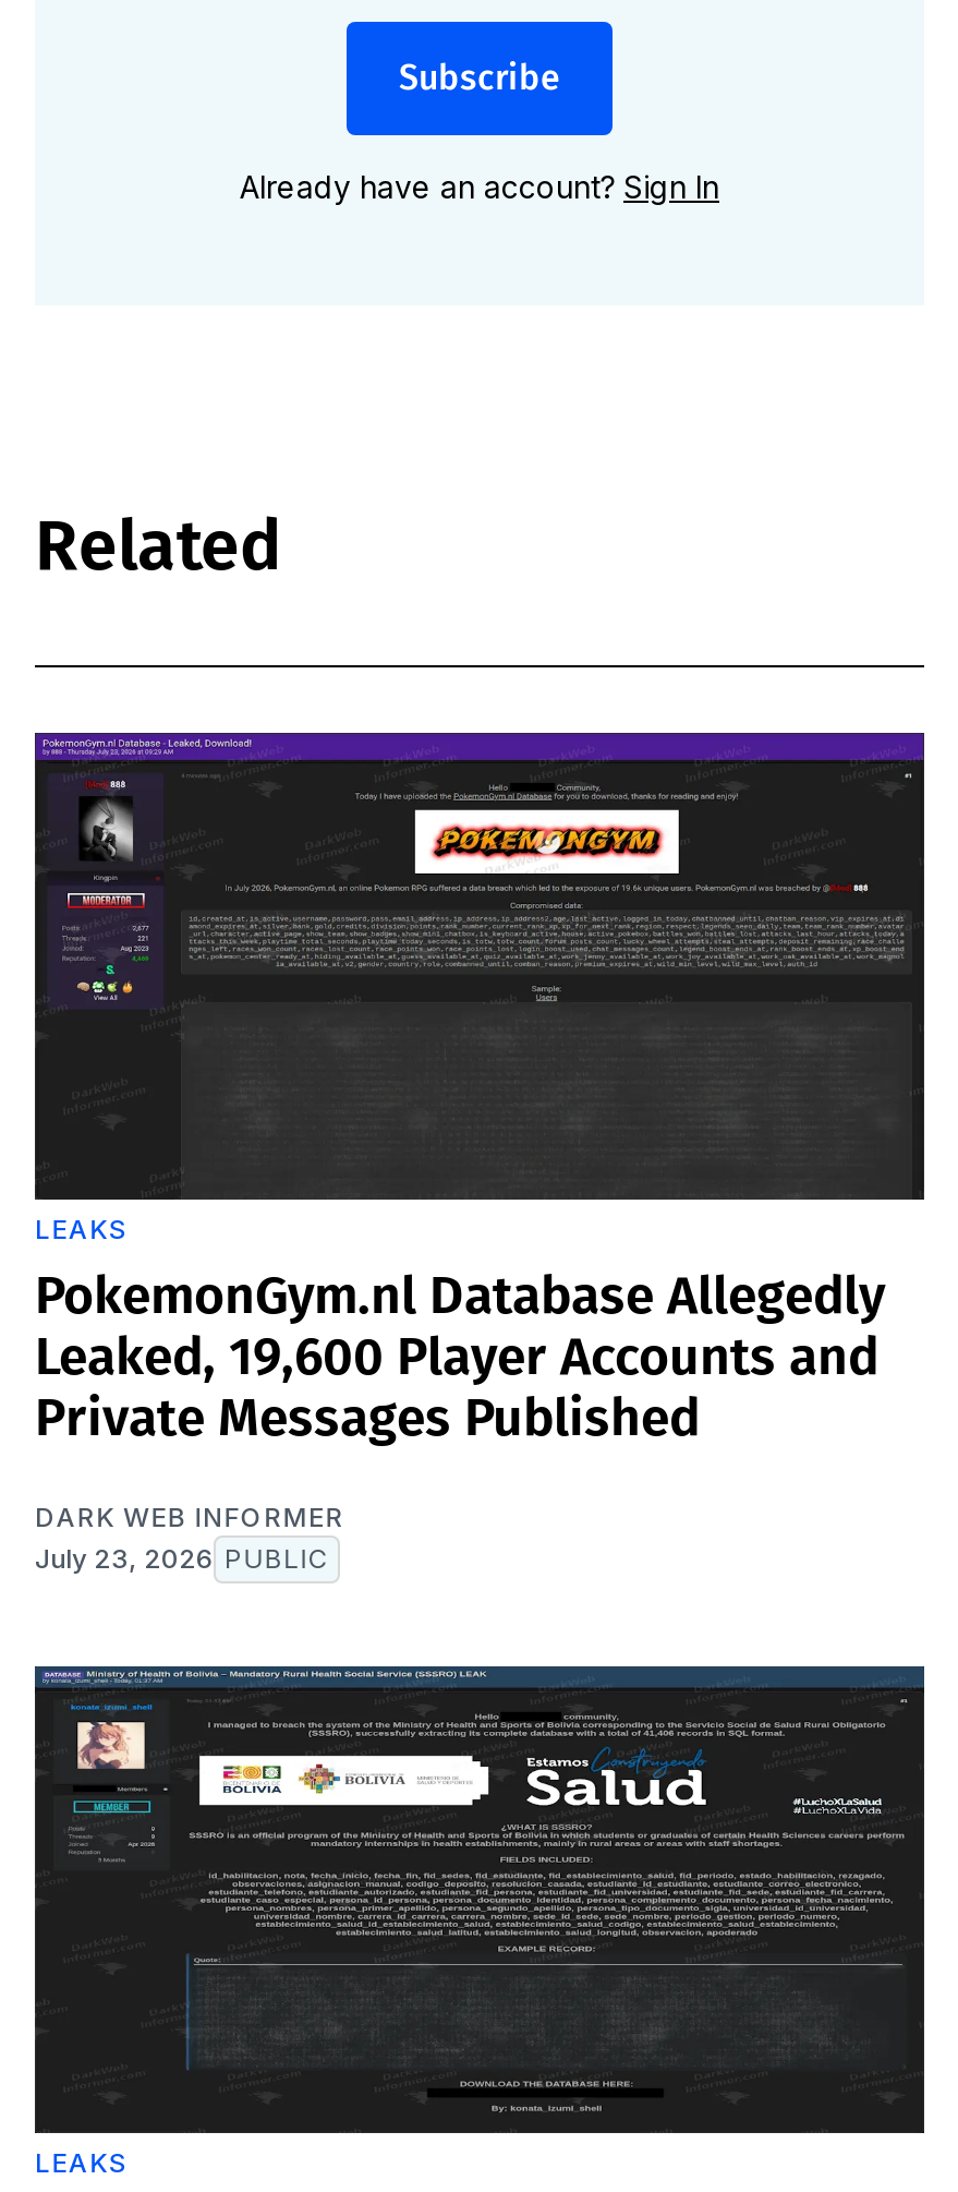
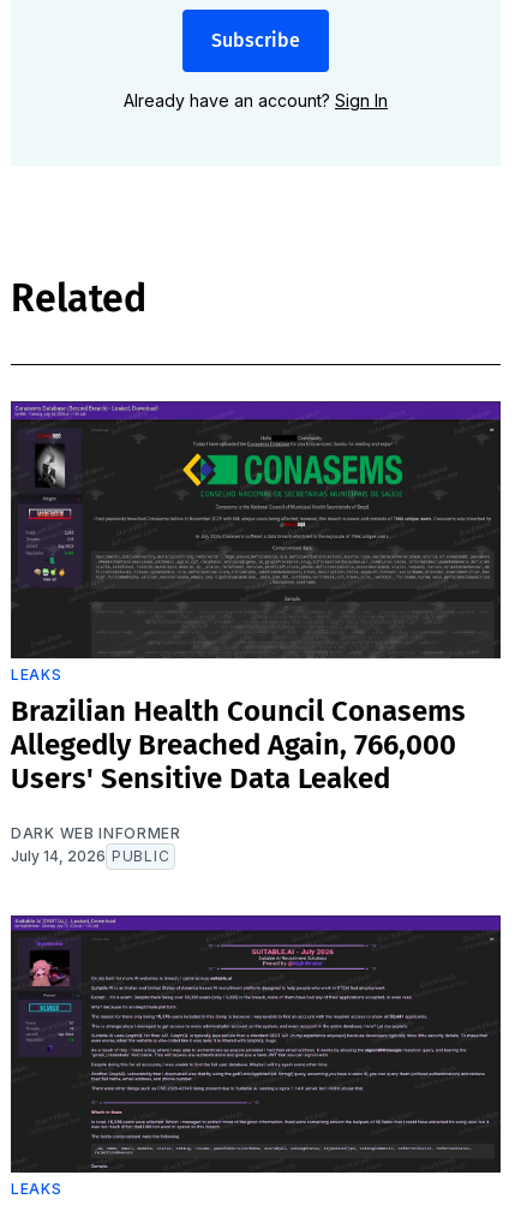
- [image]
+ [image]

- PokemonGym.nl Database Allegedly
- Leaked, 19,600 Player Accounts and
- Private Messages Published
+ Brazilian Health Council Conasems
+ Allegedly Breached Again, 766,000
+ Users' Sensitive Data Leaked

- July 23, 2026 PUBLIC
+ July 14, 2026 PUBLIC

- [image]
+ [image]
